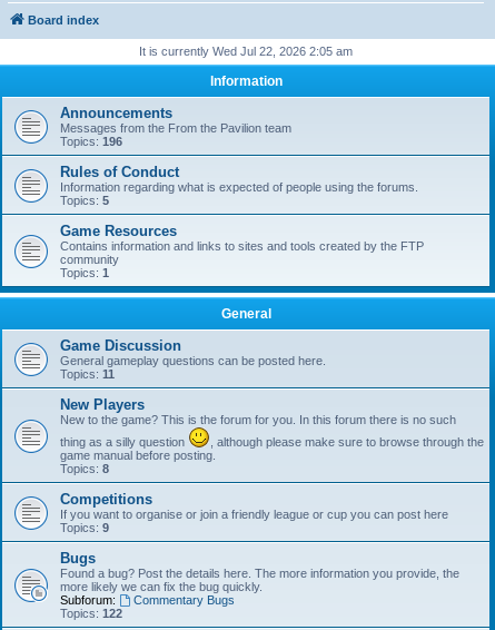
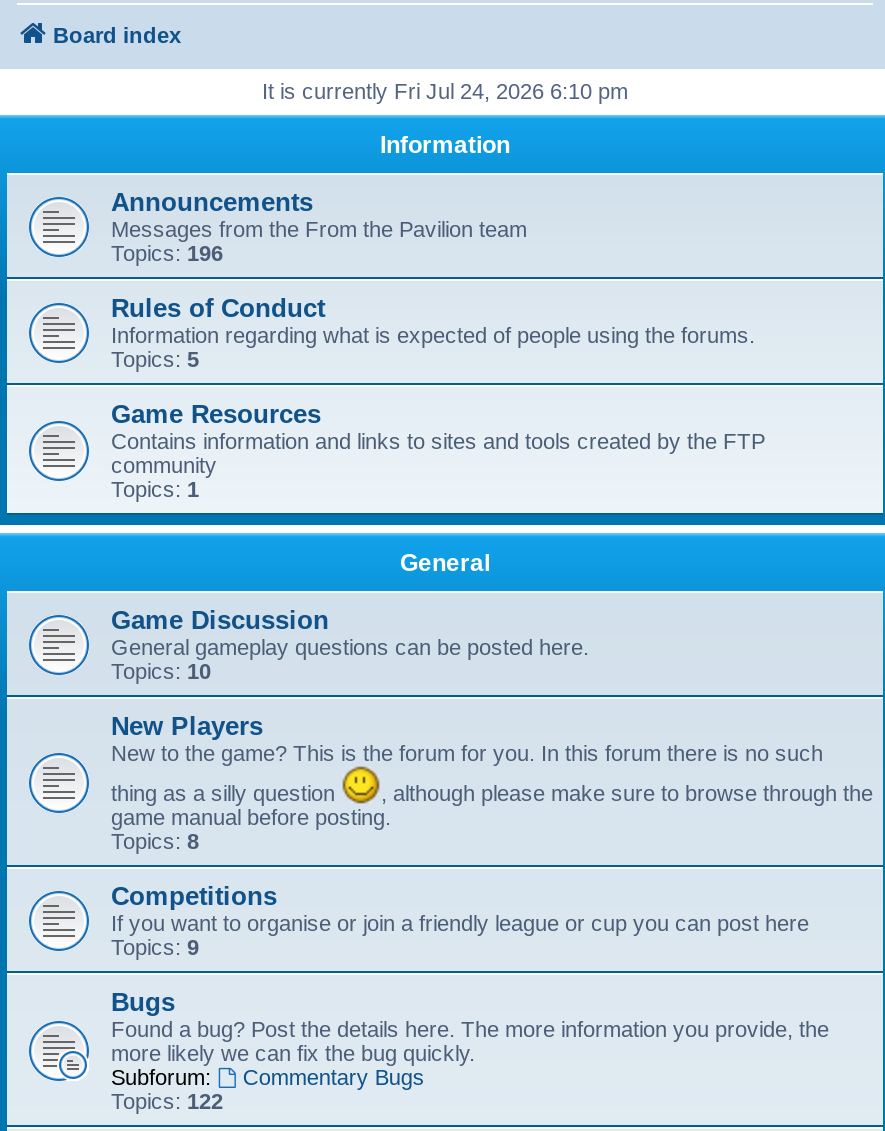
- It is currently Wed Jul 22, 2026 2:05 am
+ It is currently Fri Jul 24, 2026 6:10 pm

- Topics: 11
+ Topics: 10
